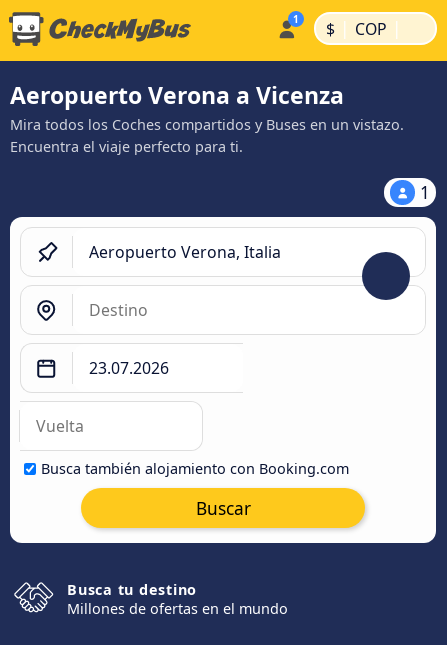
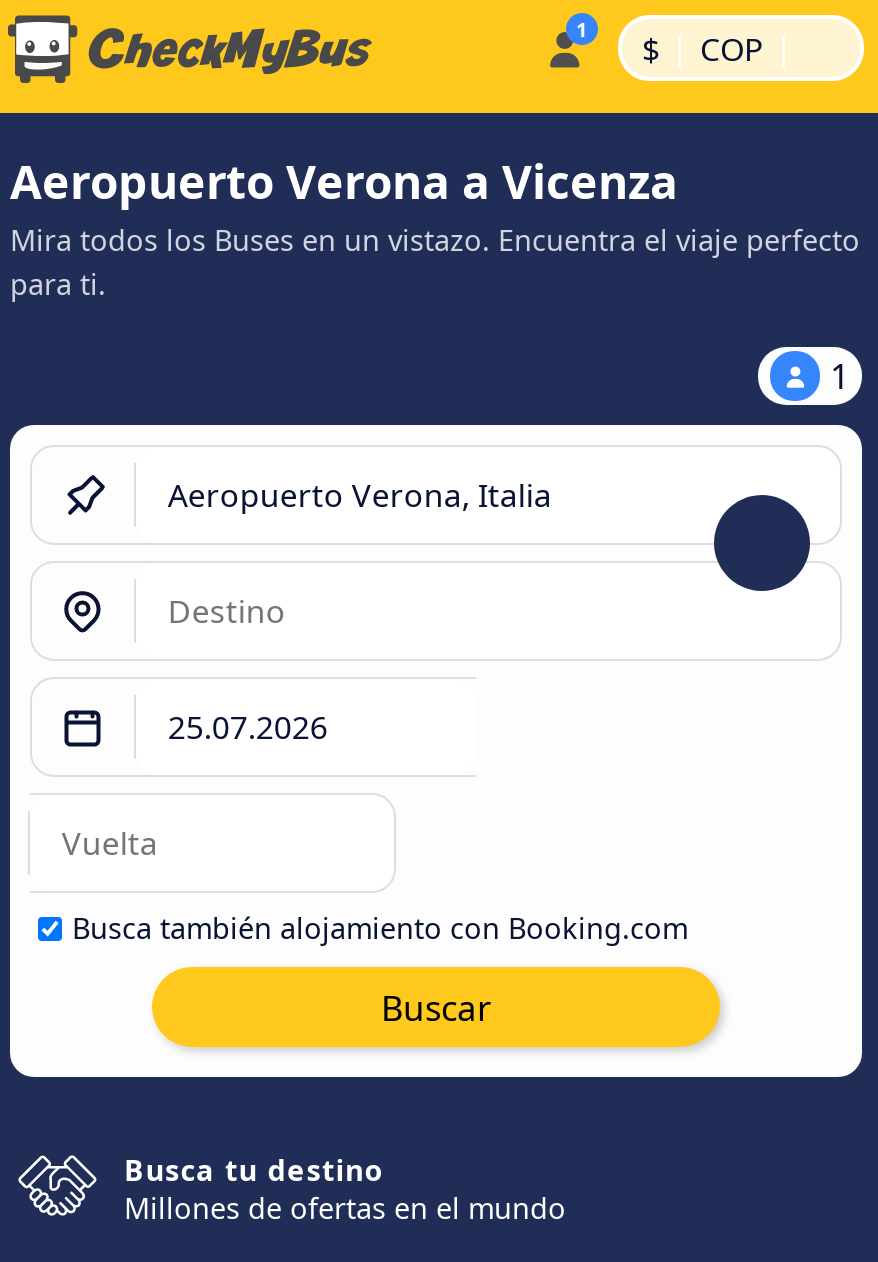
- Mira todos los Coches compartidos y Buses en un vistazo.
- Encuentra el viaje perfecto para ti.
+ Mira todos los Buses en un vistazo. Encuentra el viaje perfecto
+ para ti.
